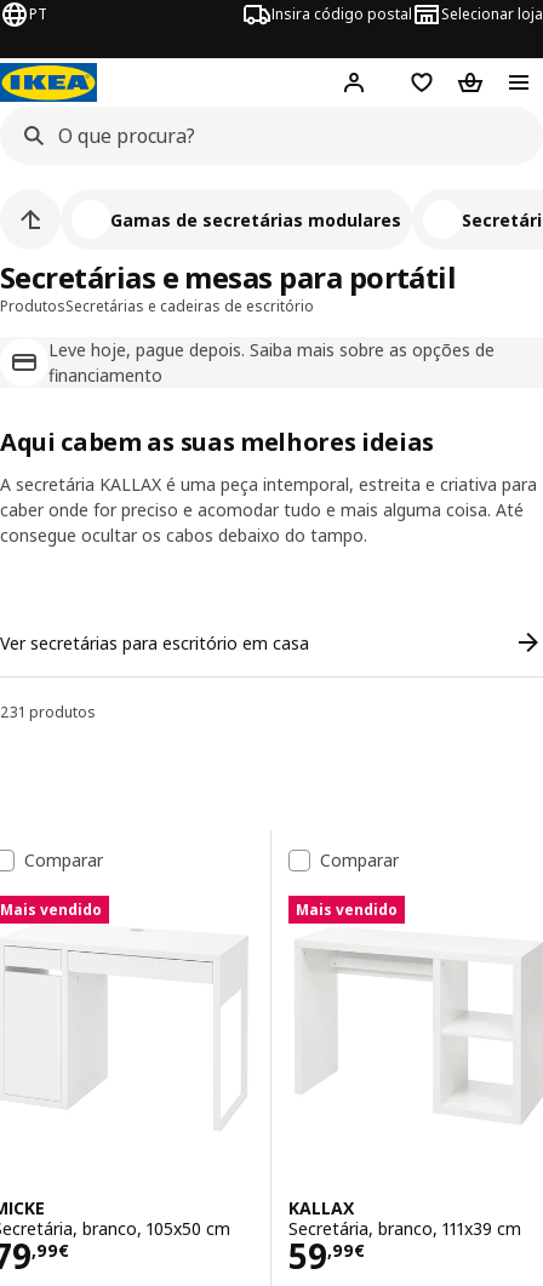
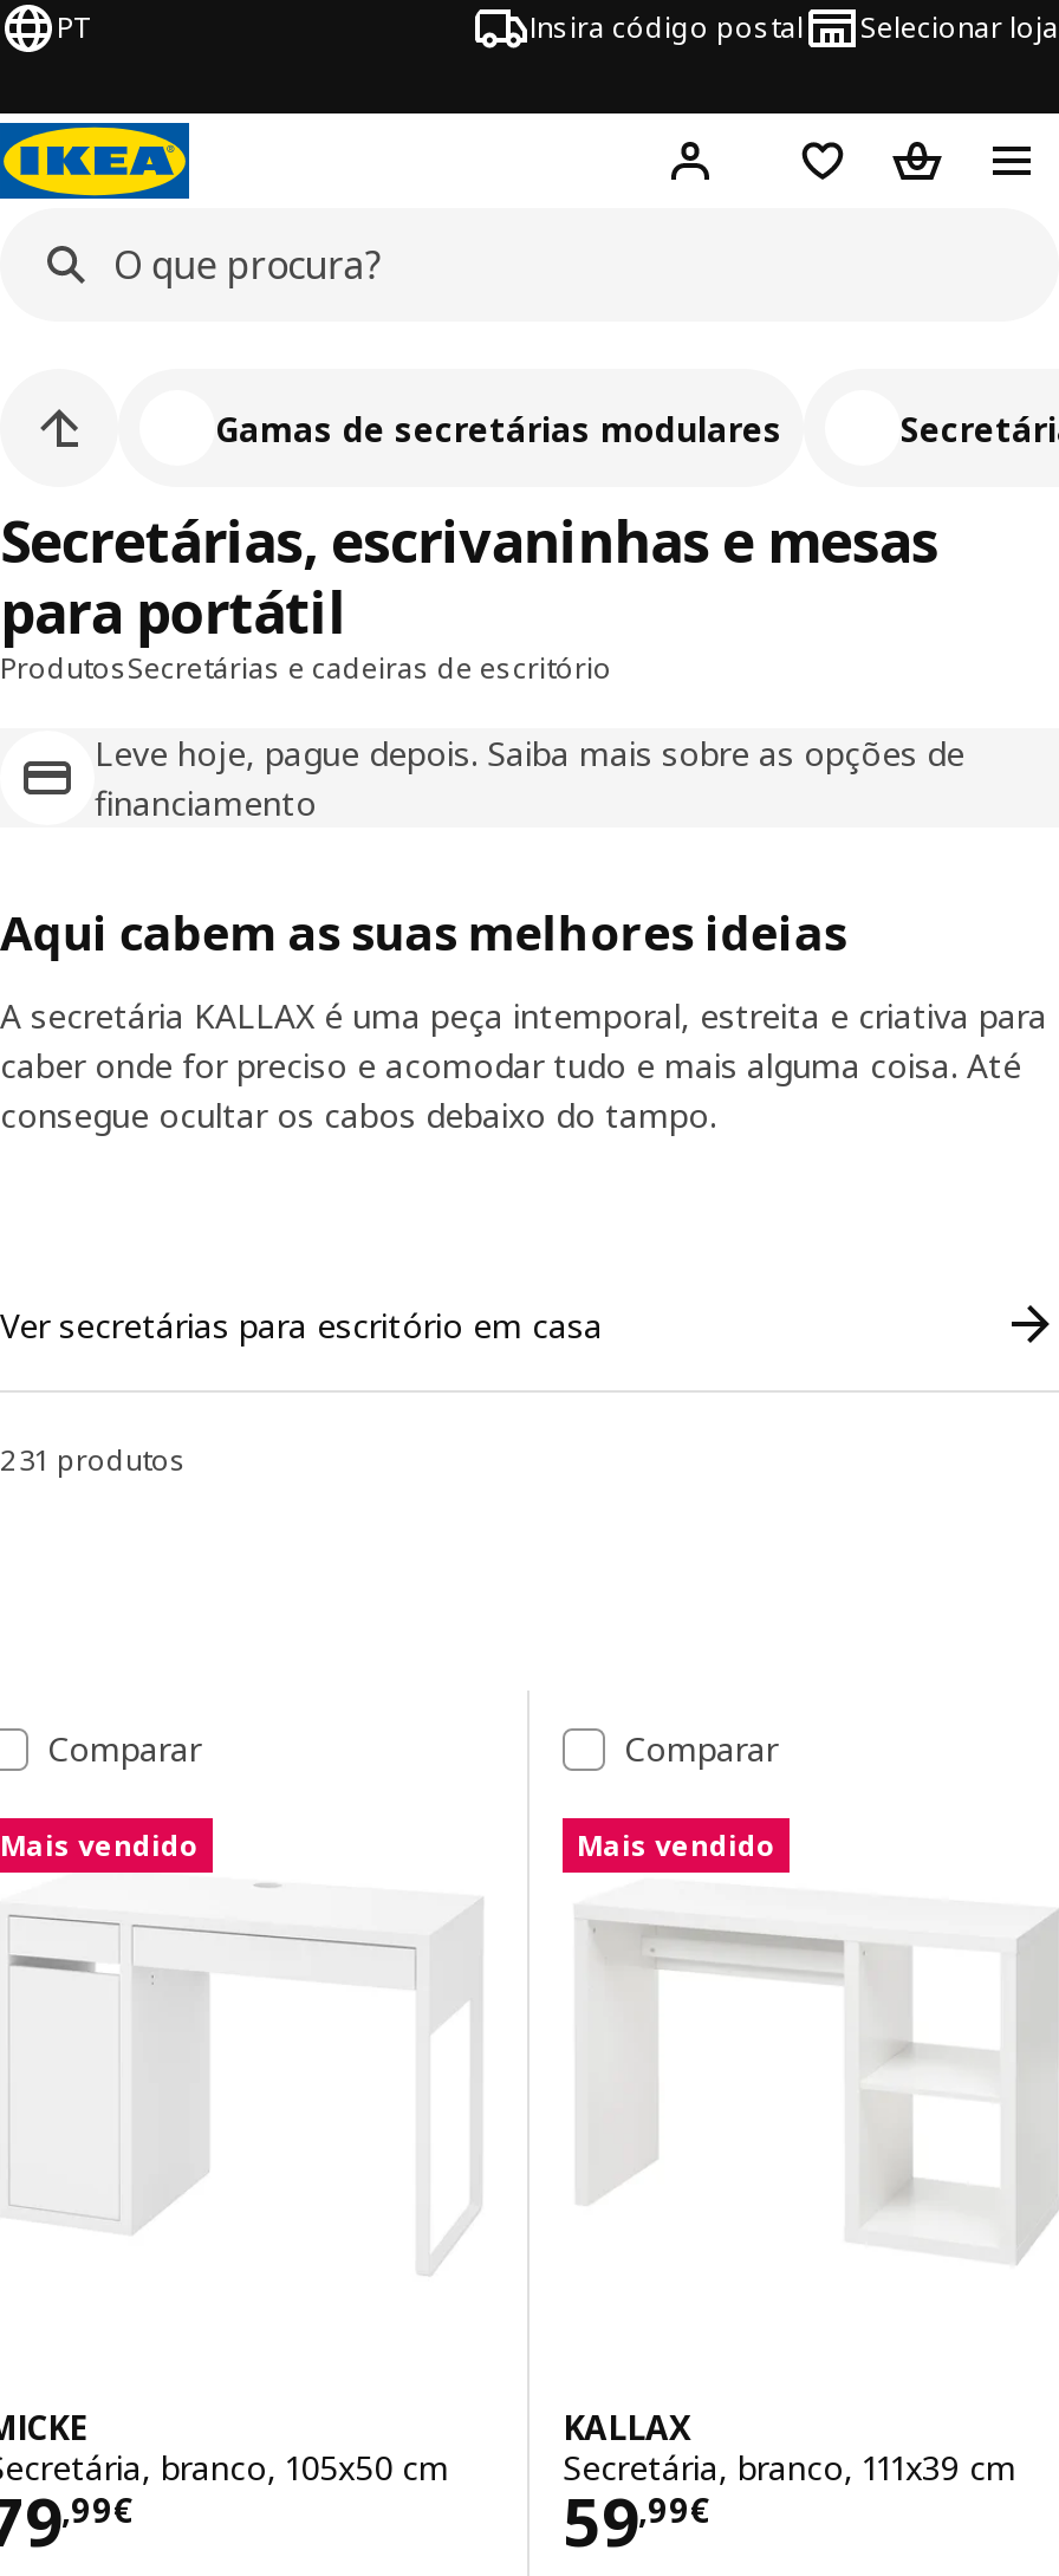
- Secretárias e mesas para portátil
+ Secretárias, escrivaninhas e mesas
+ para portátil
